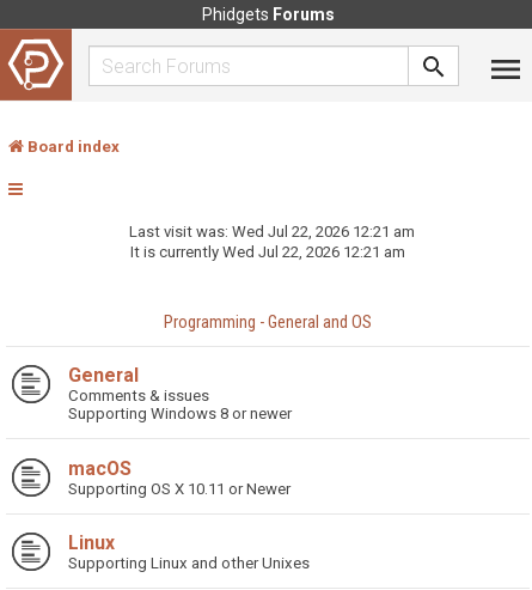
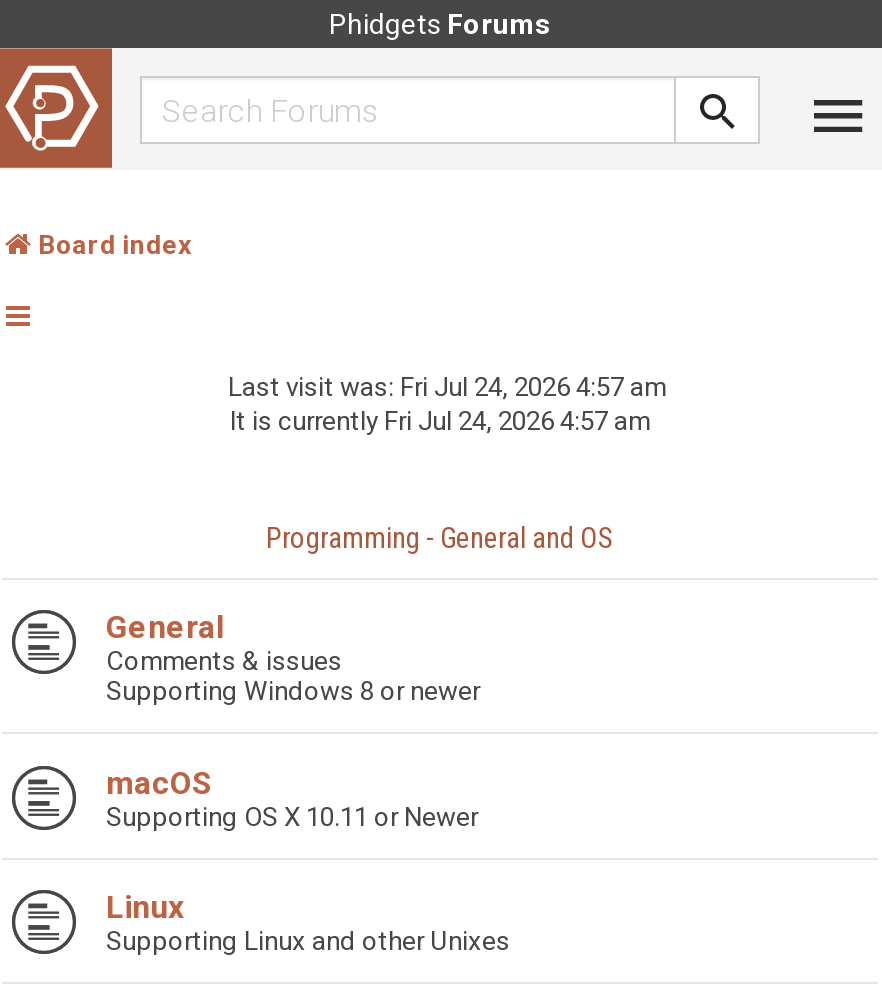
- Last visit was: Wed Jul 22, 2026 12:21 am
+ Last visit was: Fri Jul 24, 2026 4:57 am

- It is currently Wed Jul 22, 2026 12:21 am
+ It is currently Fri Jul 24, 2026 4:57 am
